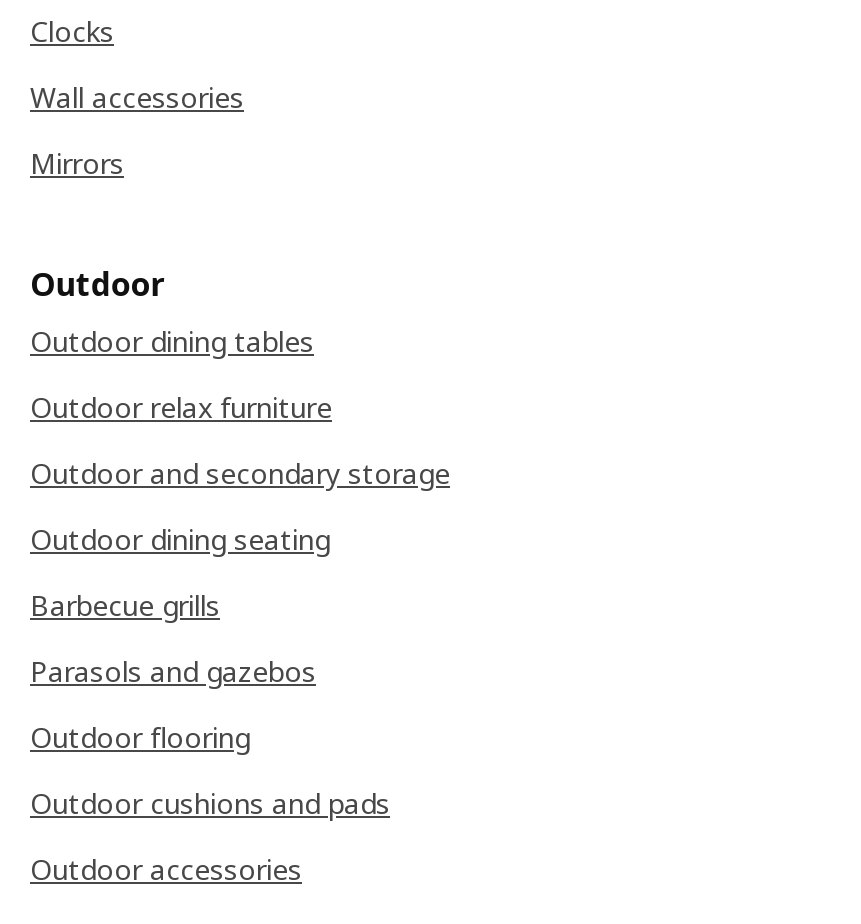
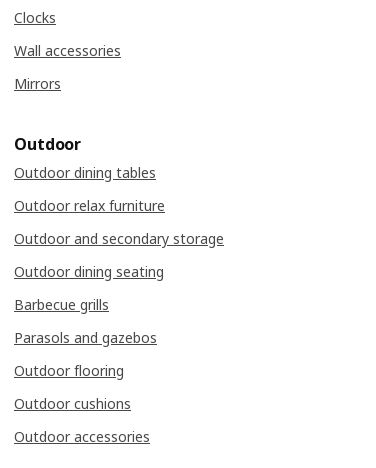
- Outdoor cushions and pads
+ Outdoor cushions
